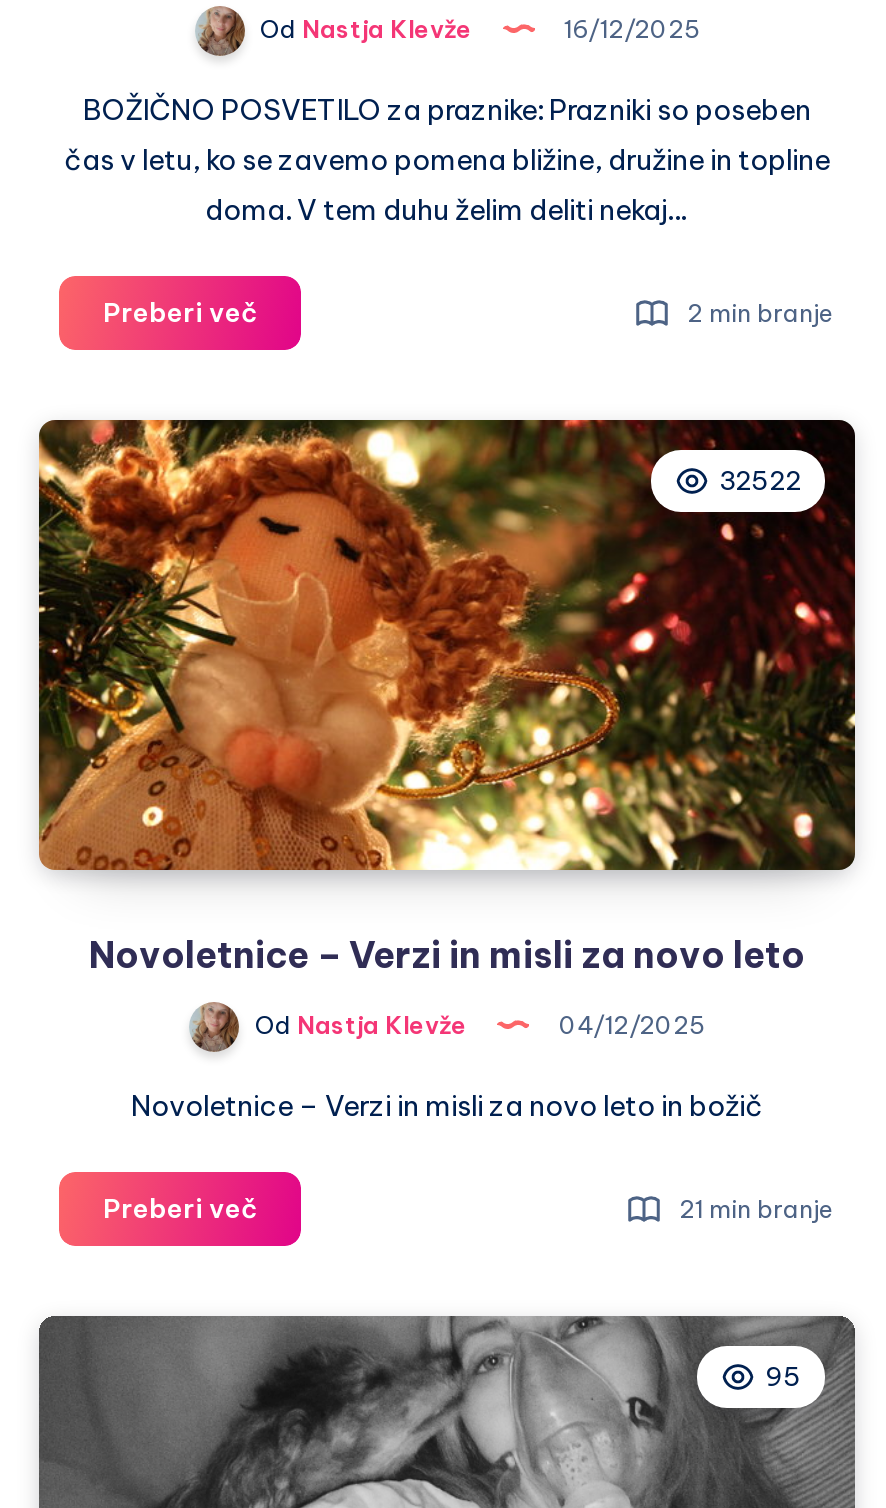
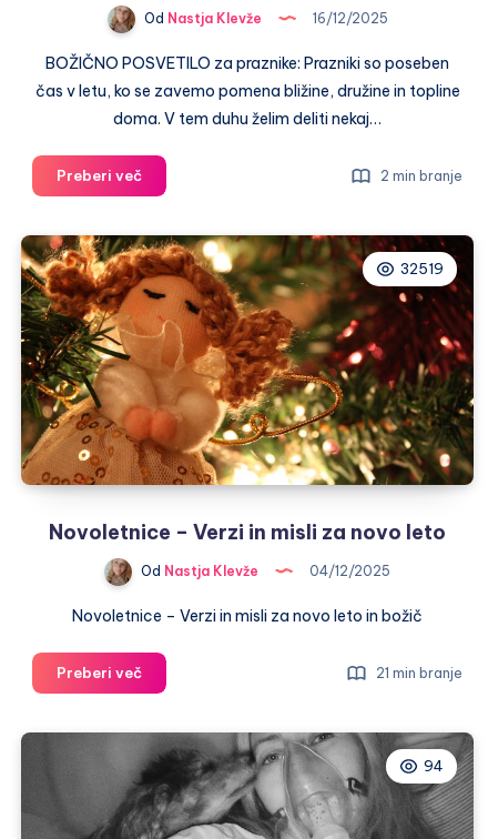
- 32522
+ 32519

- 95
+ 94
